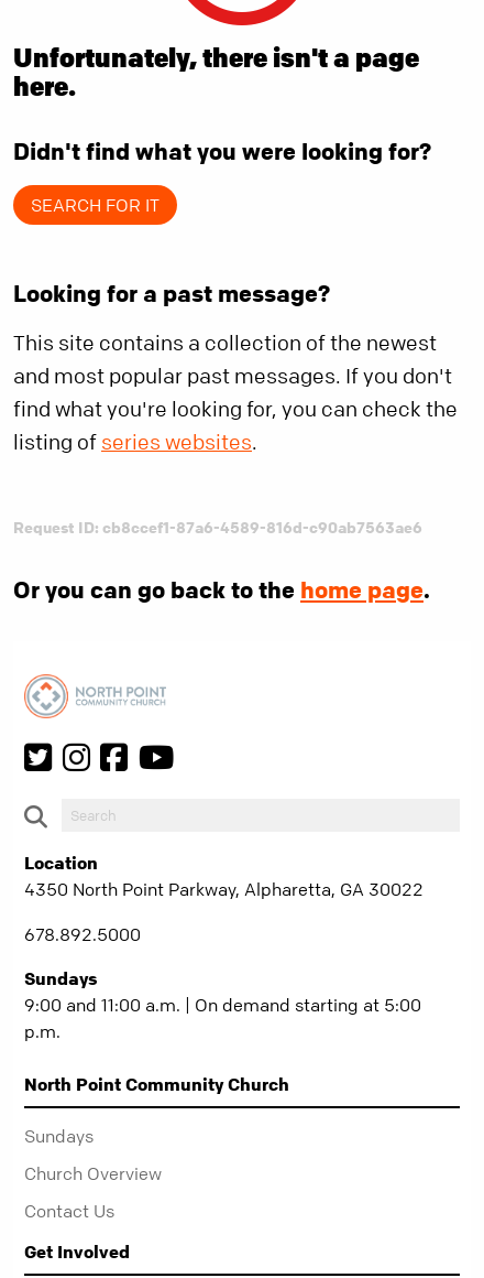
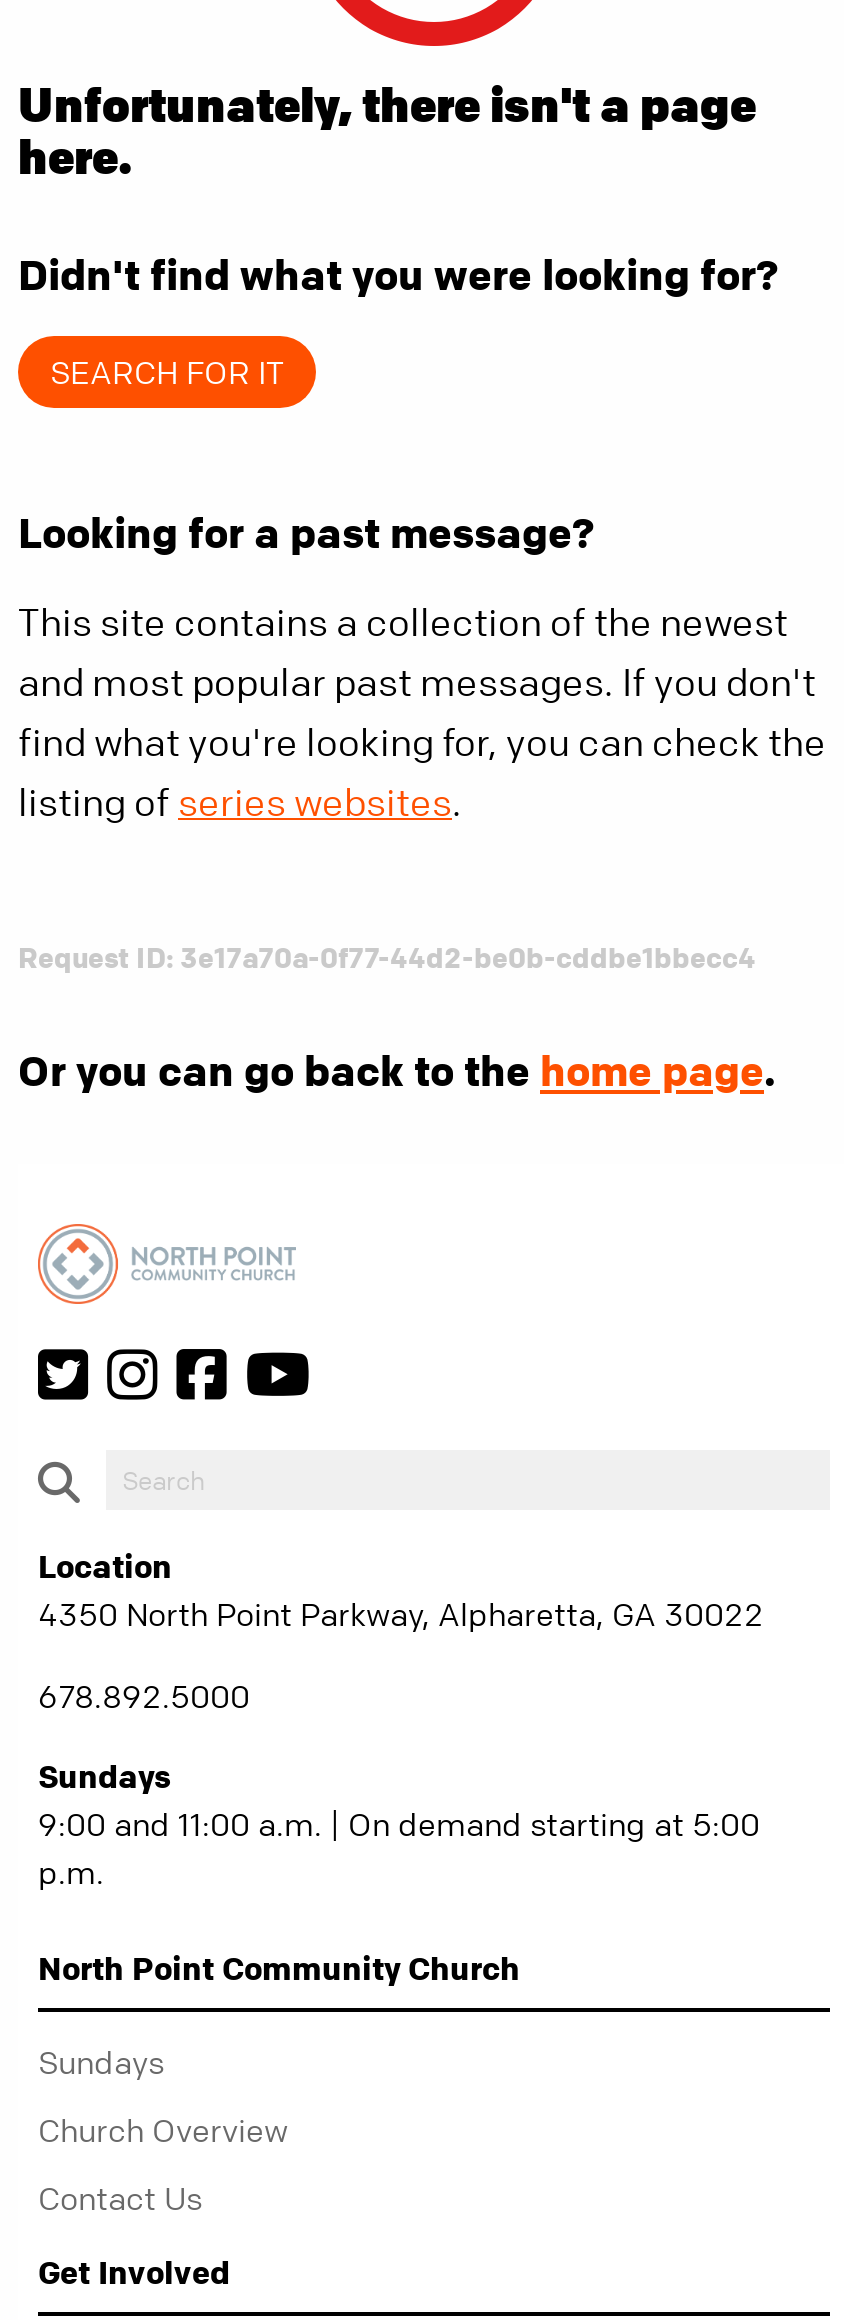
- Request ID: cb8ccef1-87a6-4589-816d-c90ab7563ae6
+ Request ID: 3e17a70a-0f77-44d2-be0b-cddbe1bbecc4
